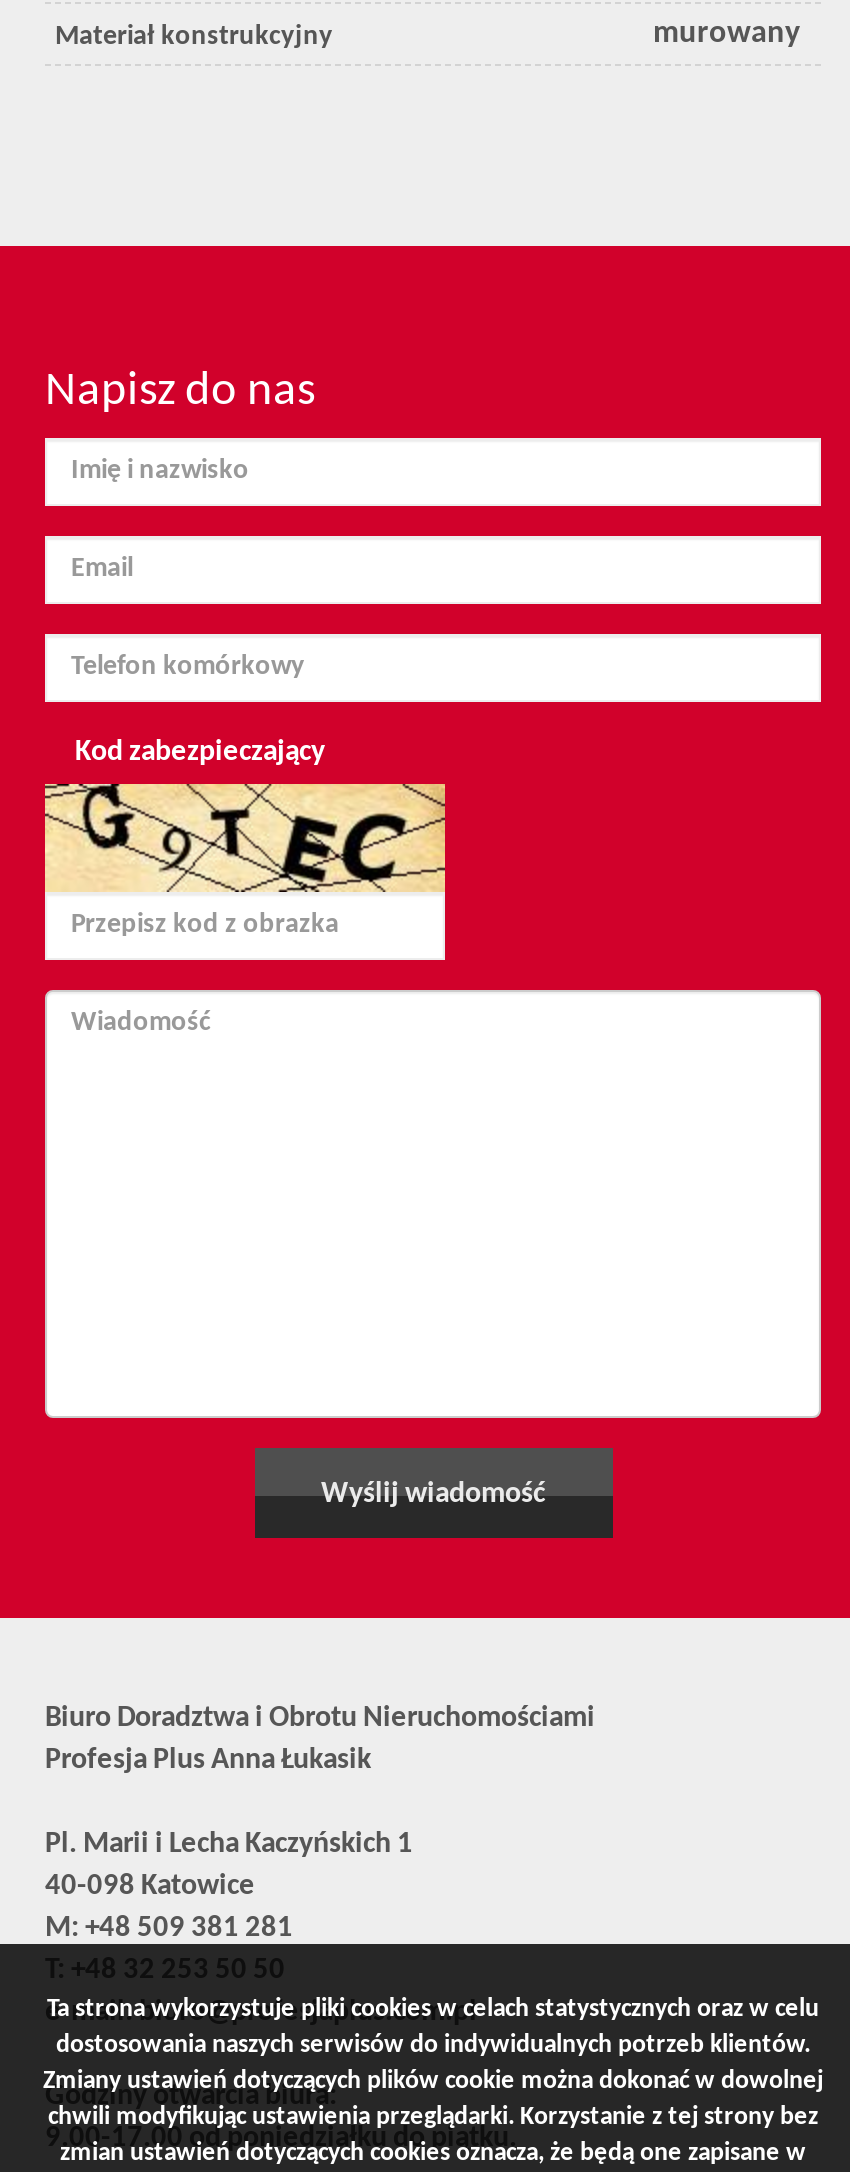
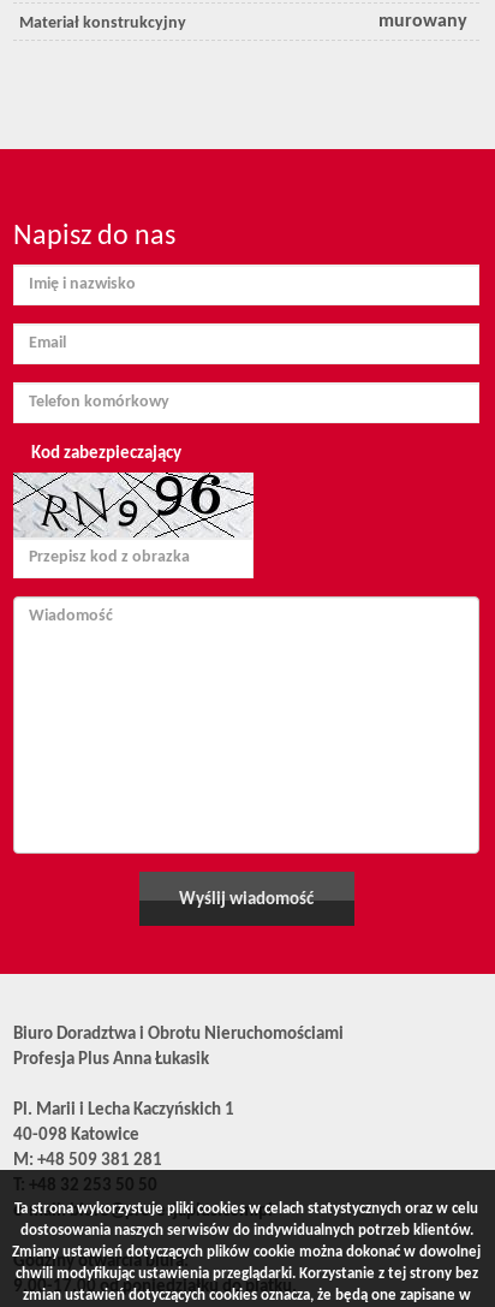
- [image]
+ [image]
